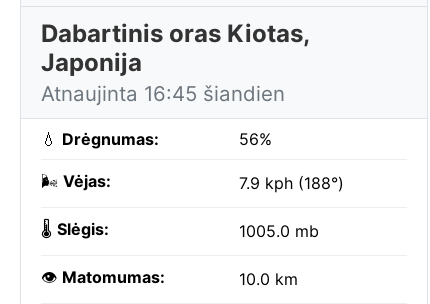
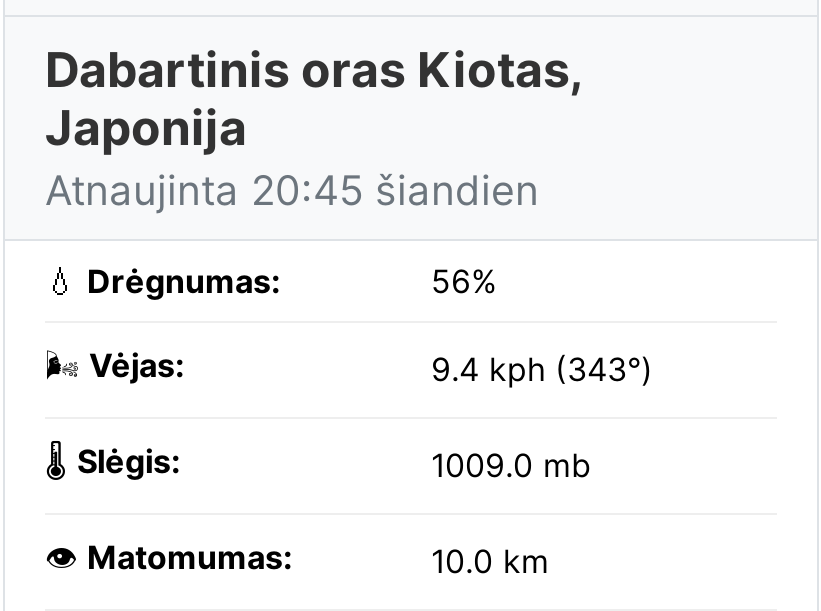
- Atnaujinta 16:45 šiandien
+ Atnaujinta 20:45 šiandien

- 7.9 kph (188°)
+ 9.4 kph (343°)

- 1005.0 mb
+ 1009.0 mb
